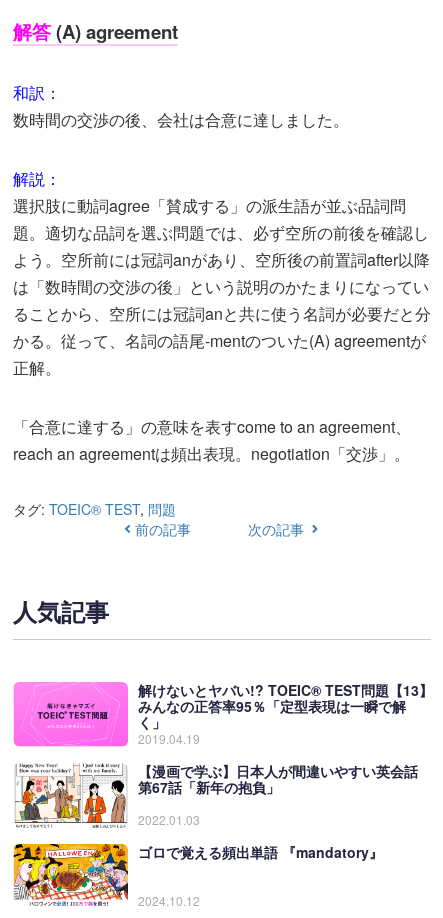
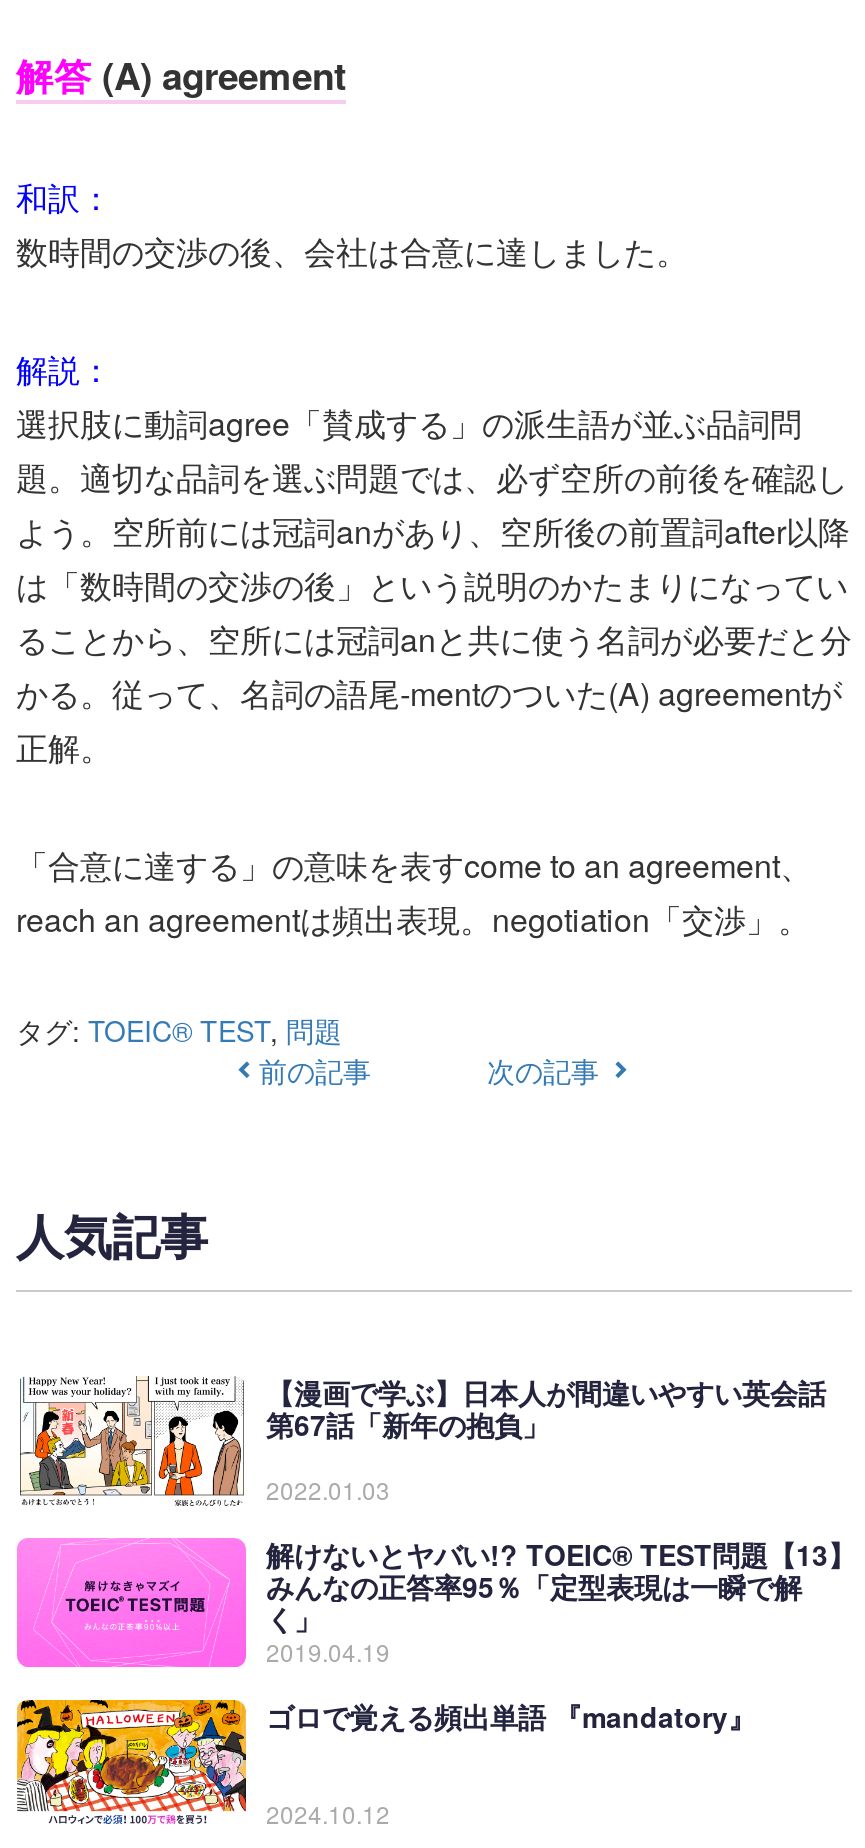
moved down: [image] | 解けないとヤバい!? TOEIC® TEST問題【13】 | みんなの正答率95％「定型表現は一瞬で解 | 2019.04.19

moved up: [image] | 【漫画で学ぶ】日本人が間違いやすい英会話 | 第67話「新年の抱負」 | 2022.01.03
